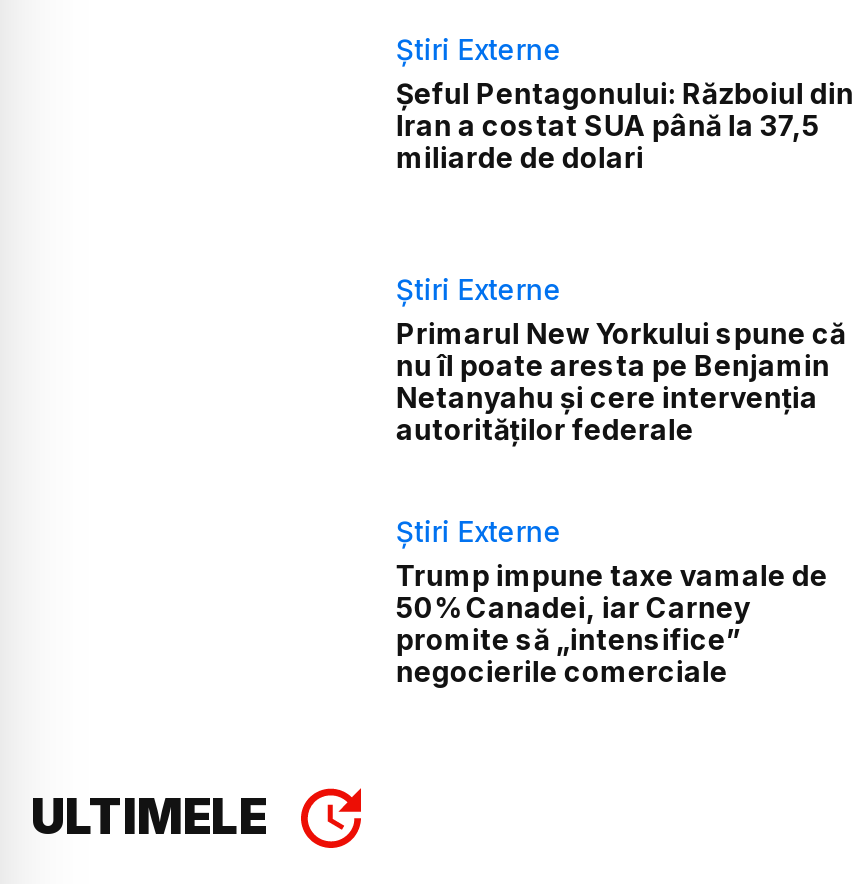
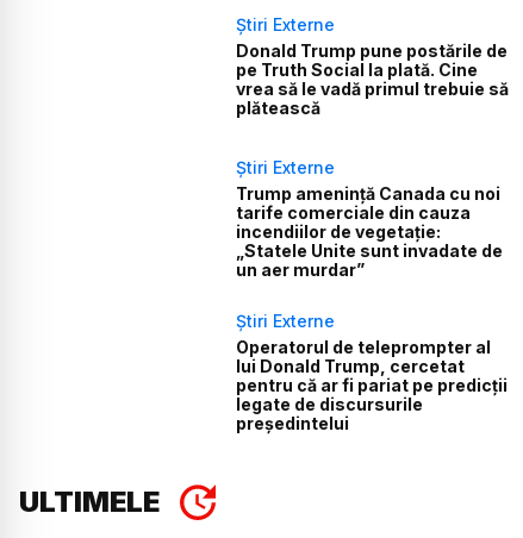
- Șeful Pentagonului: Războiul din
- Iran a costat SUA până la 37,5
- miliarde de dolari
+ Donald Trump pune postările de
+ pe Truth Social la plată. Cine
+ vrea să le vadă primul trebuie să
+ plătească

- Primarul New Yorkului spune că
- nu îl poate aresta pe Benjamin
- Netanyahu și cere intervenția
- autorităților federale
+ Trump amenință Canada cu noi
+ tarife comerciale din cauza
+ incendiilor de vegetație:
+ „Statele Unite sunt invadate de
+ un aer murdar”

- Trump impune taxe vamale de
- 50% Canadei, iar Carney
- promite să „intensifice”
- negocierile comerciale
+ Operatorul de teleprompter al
+ lui Donald Trump, cercetat
+ pentru că ar fi pariat pe predicții
+ legate de discursurile
+ președintelui
